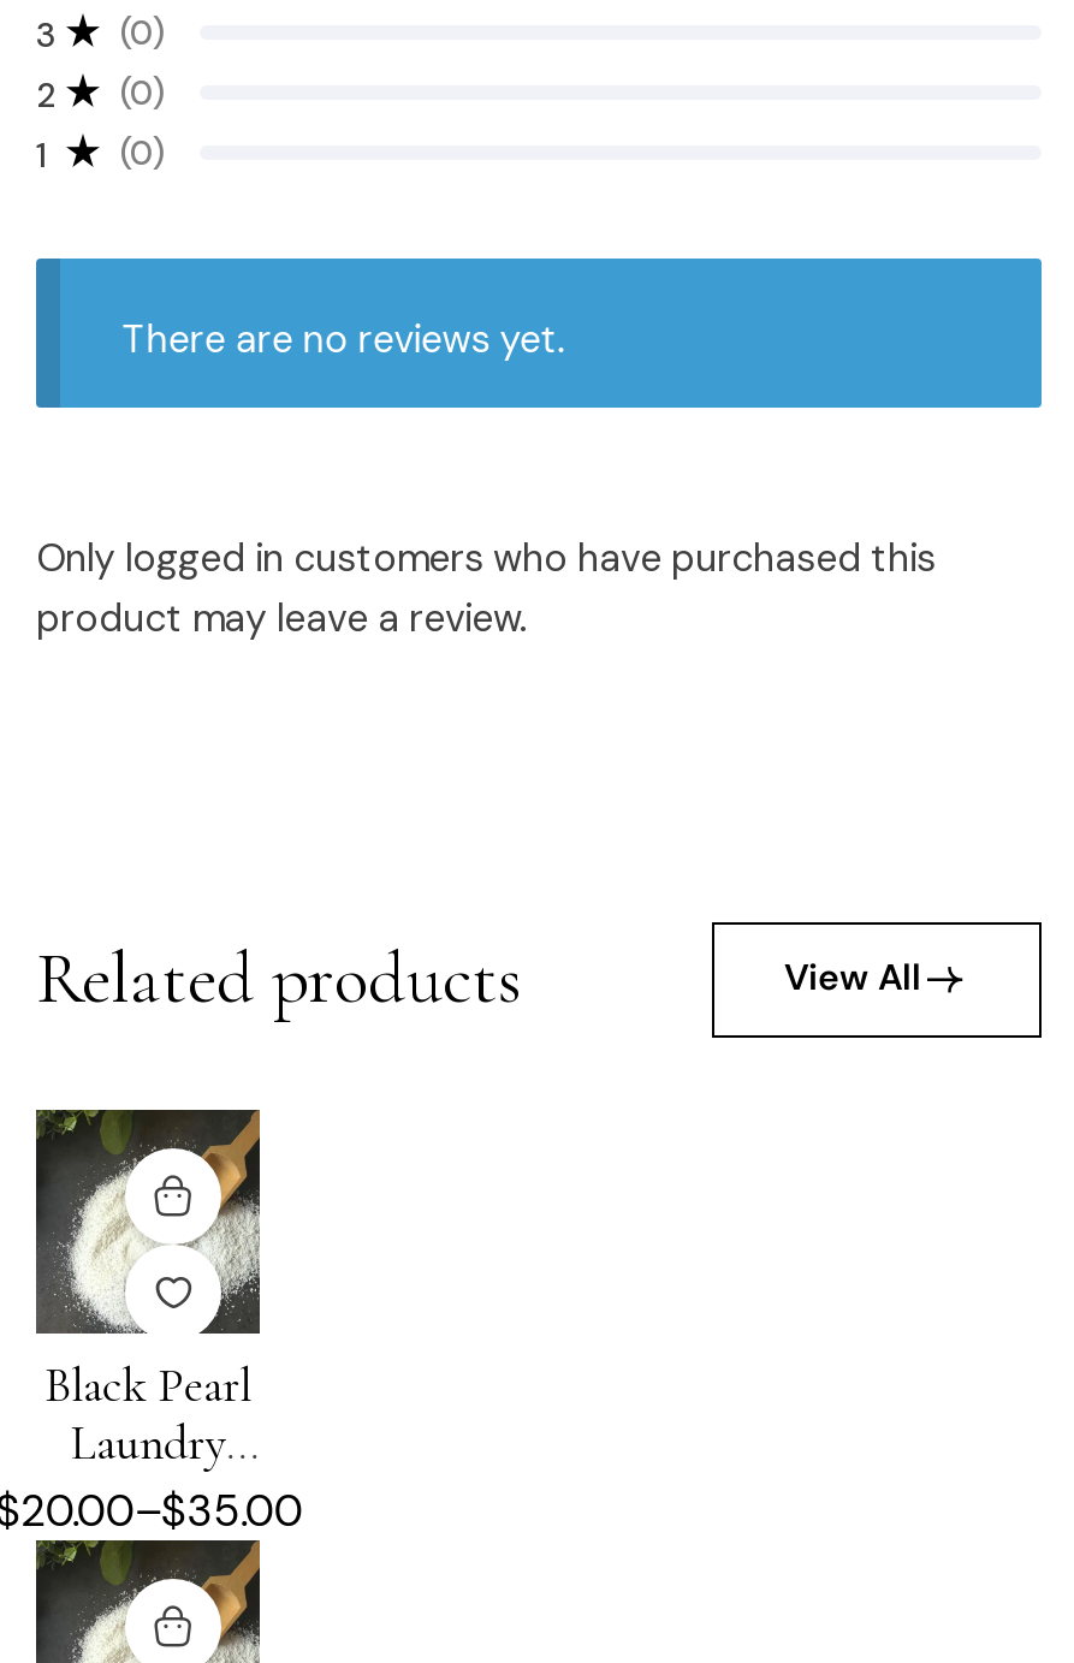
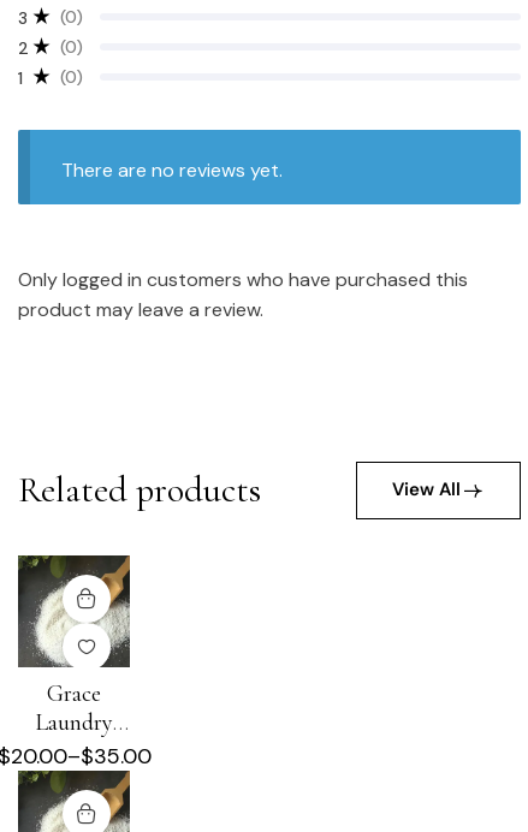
- Black Pearl
+ Grace
